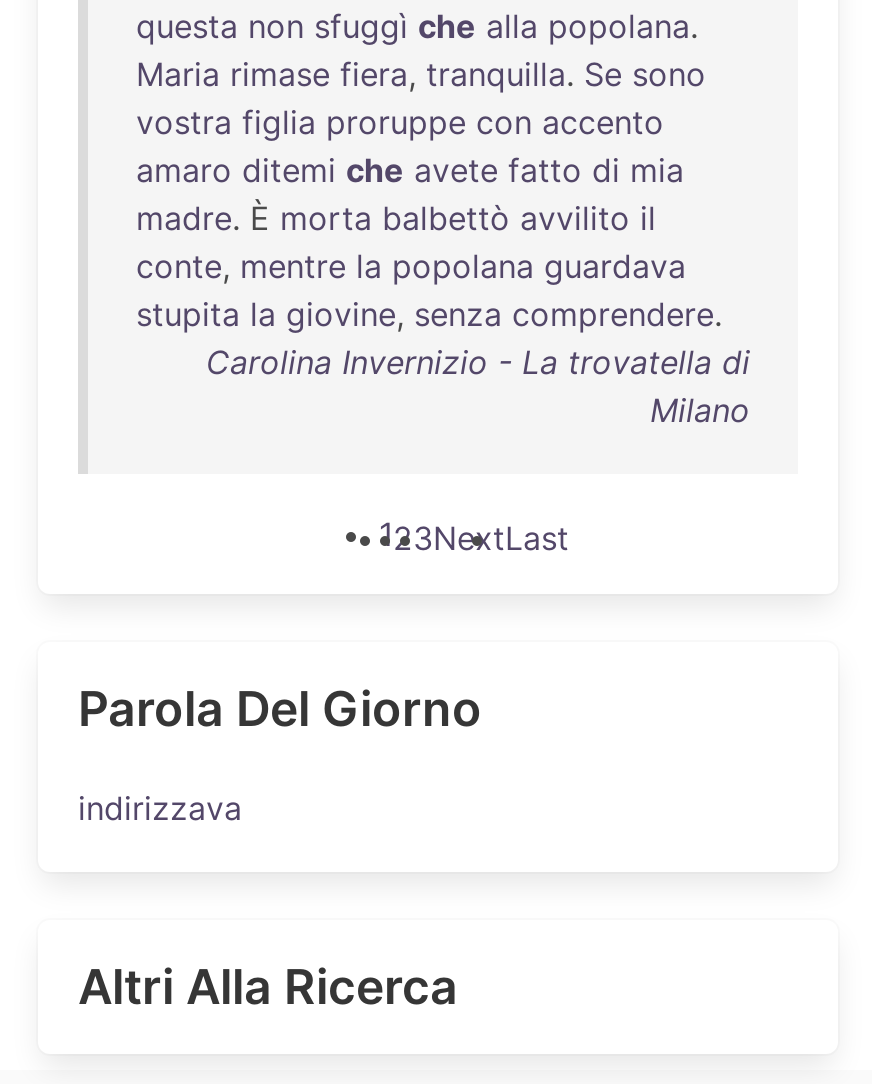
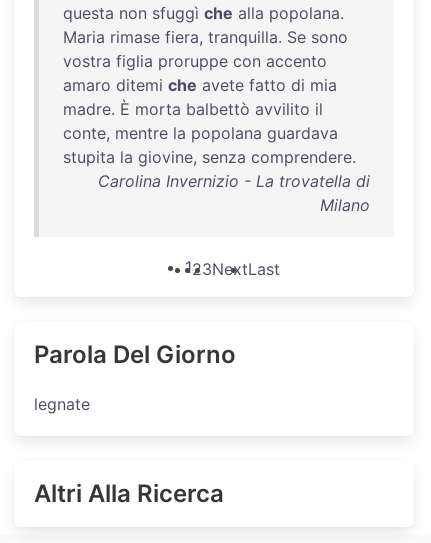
- indirizzava
+ legnate
